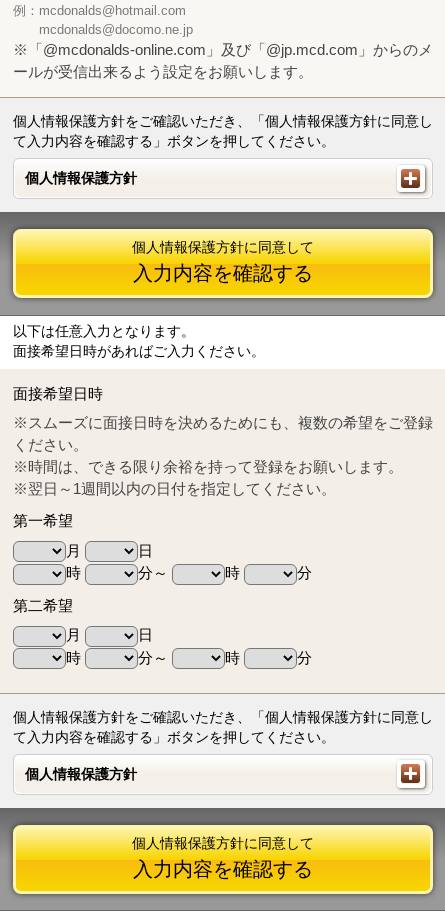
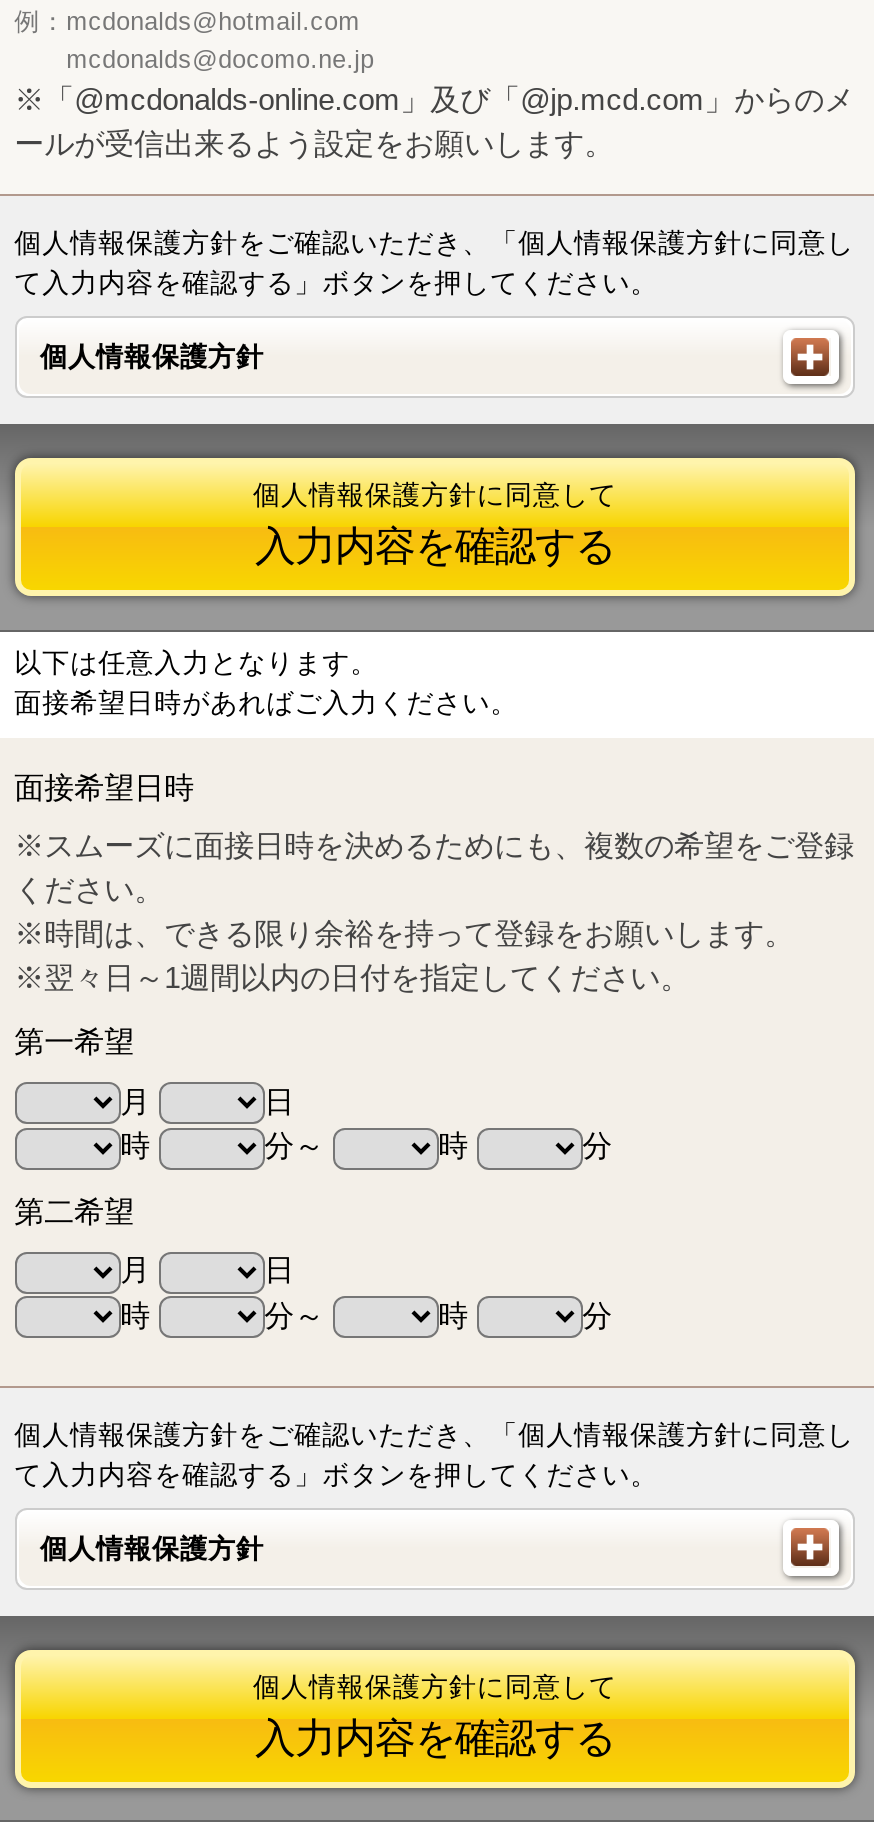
- ※翌日～1週間以内の日付を指定してください。
+ ※翌々日～1週間以内の日付を指定してください。
